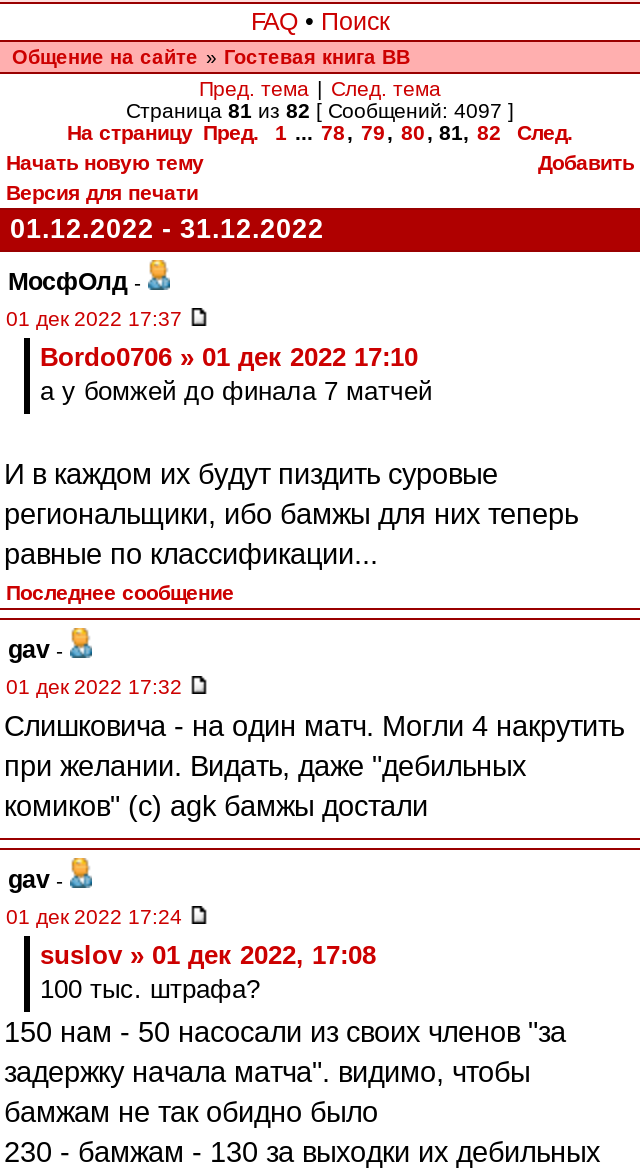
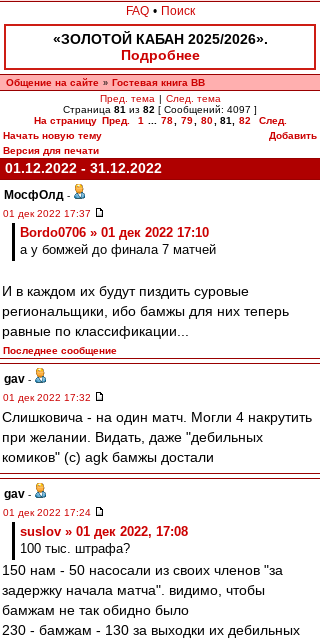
+ «ЗОЛОТОЙ КАБАН 2025/2026».
+ Подробнее
